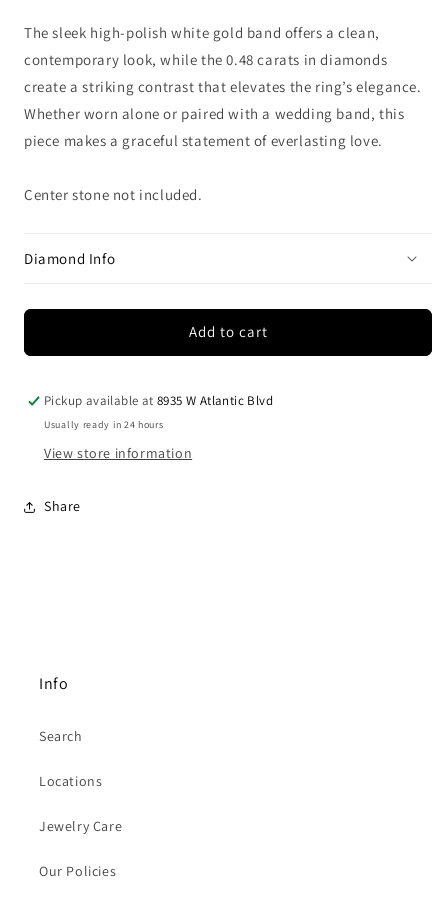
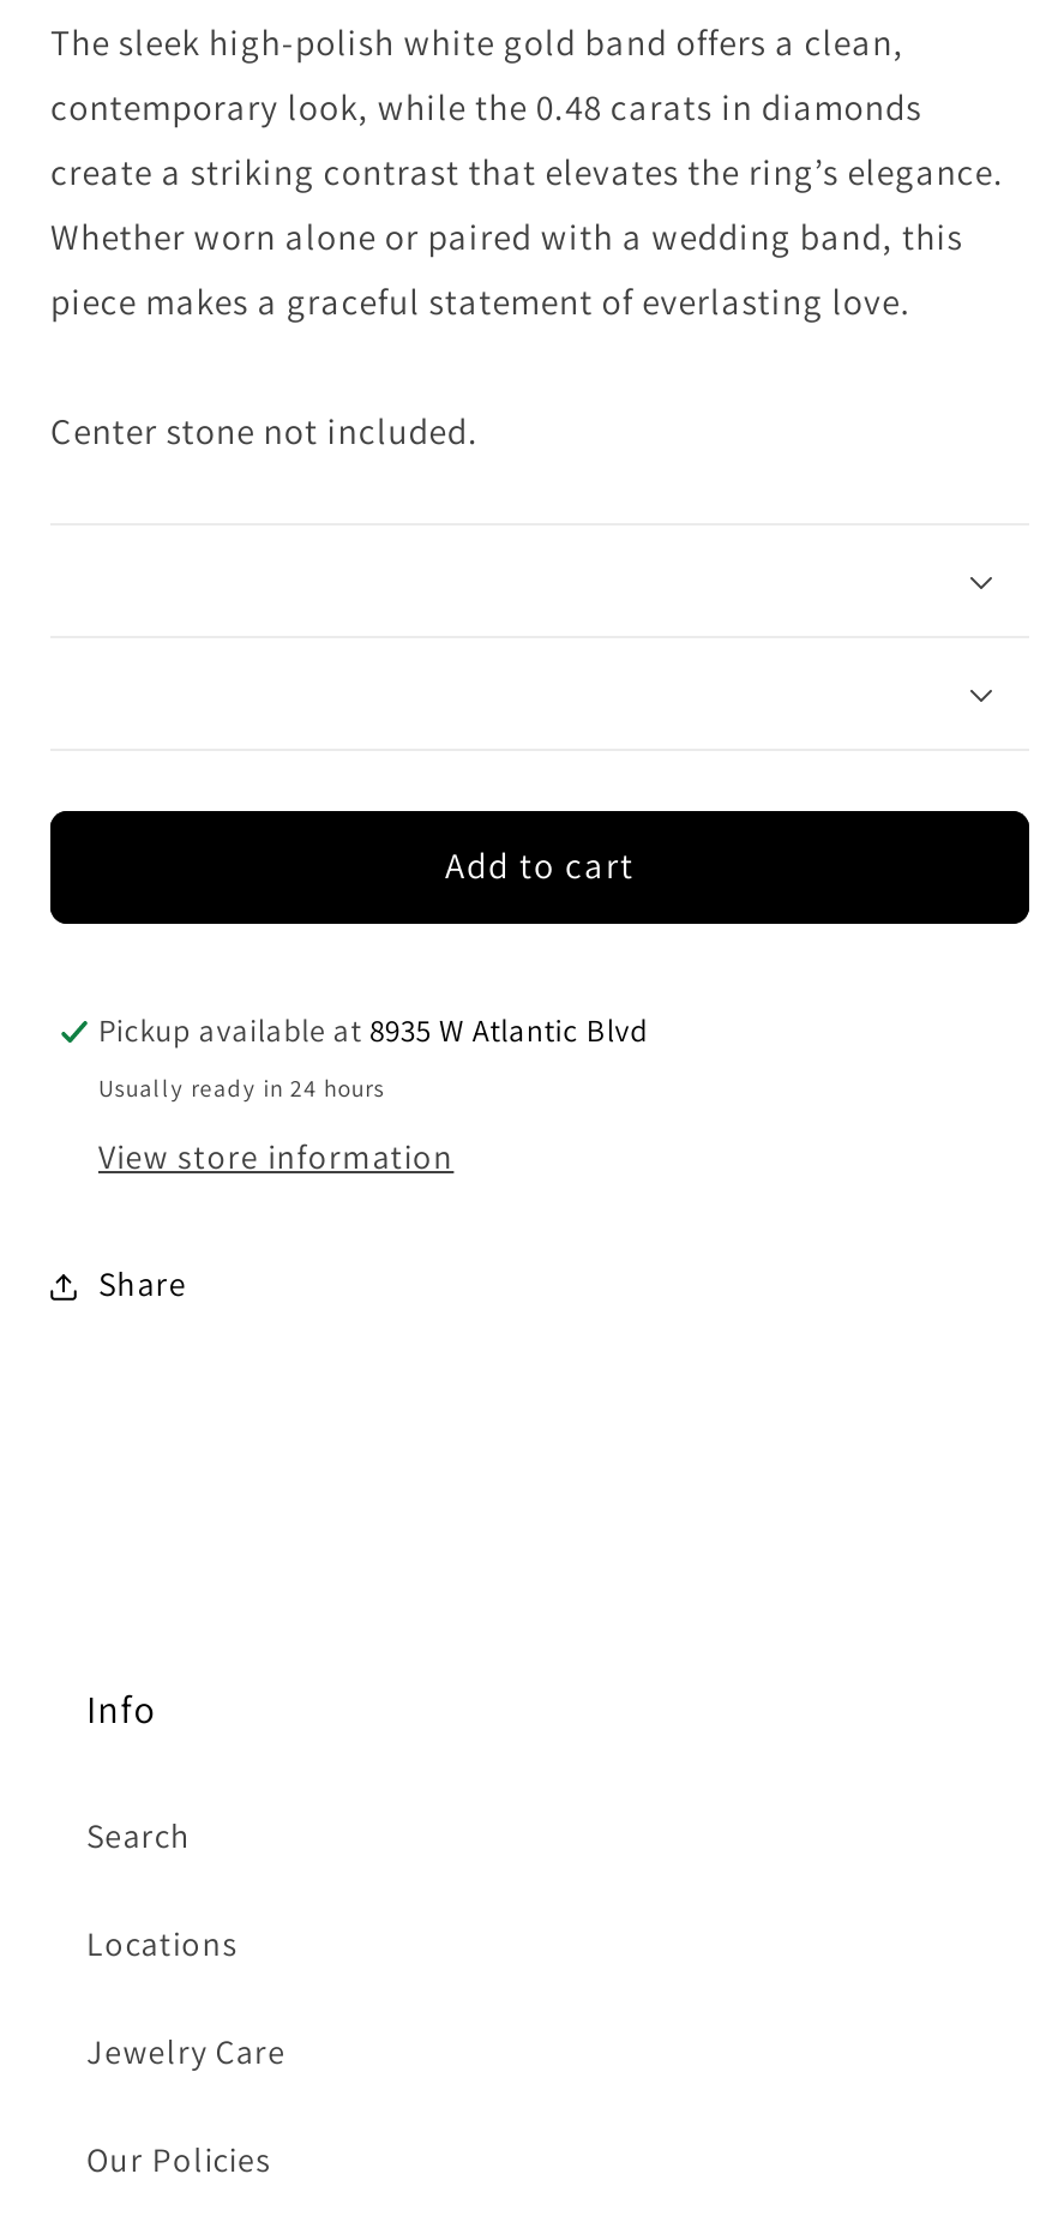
- Diamond Info
